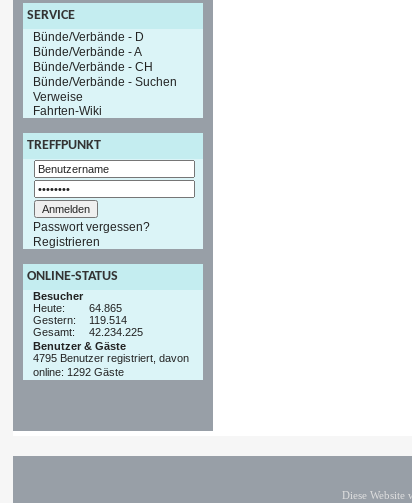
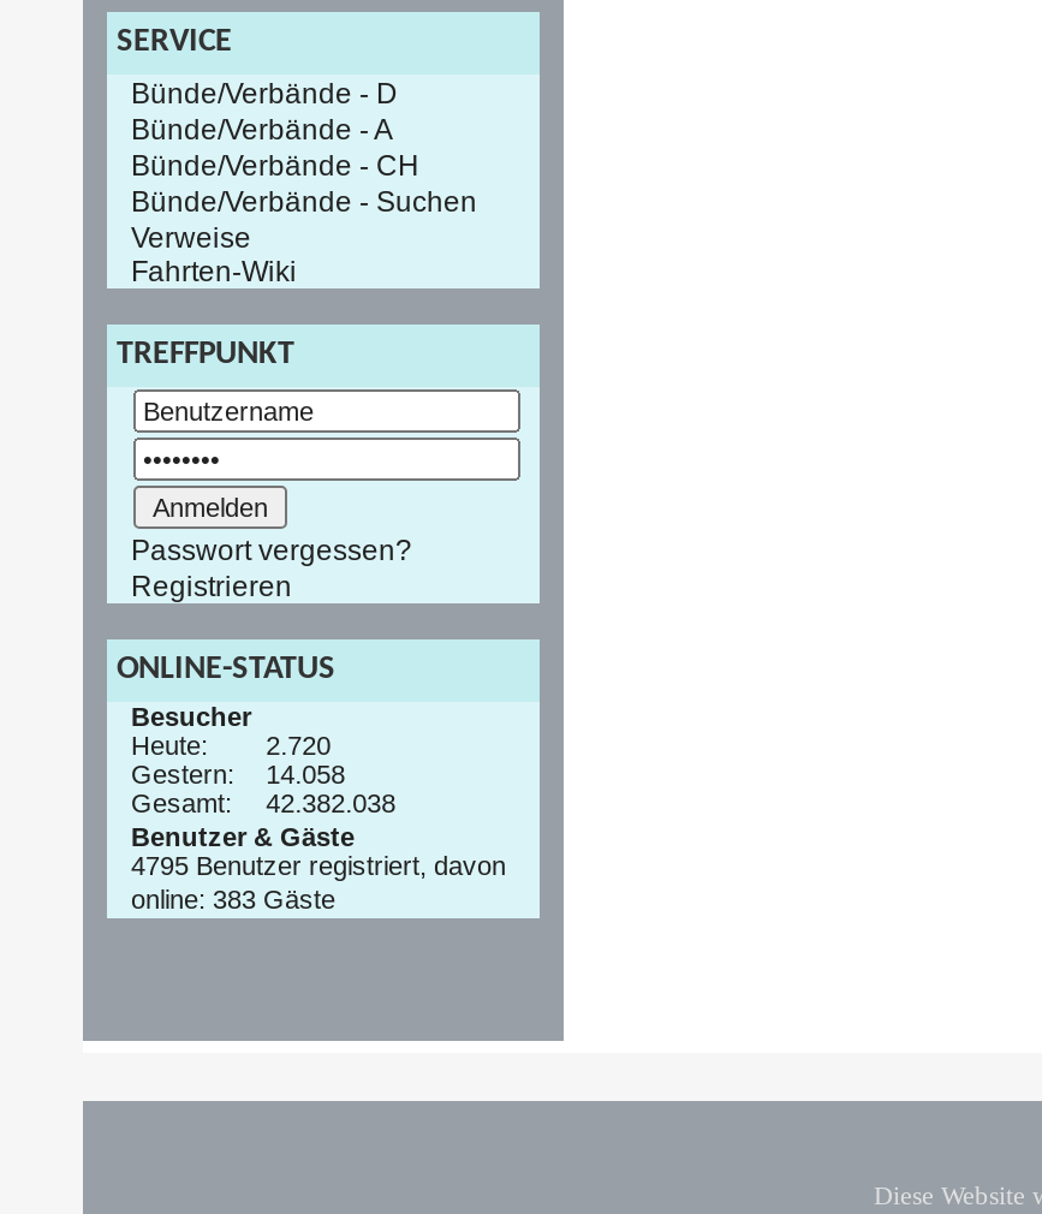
- 64.865
+ 2.720

- Gestern: 119.514
+ Gestern: 14.058

- Gesamt: 42.234.225
+ Gesamt: 42.382.038

- online: 1292 Gäste
+ online: 383 Gäste
